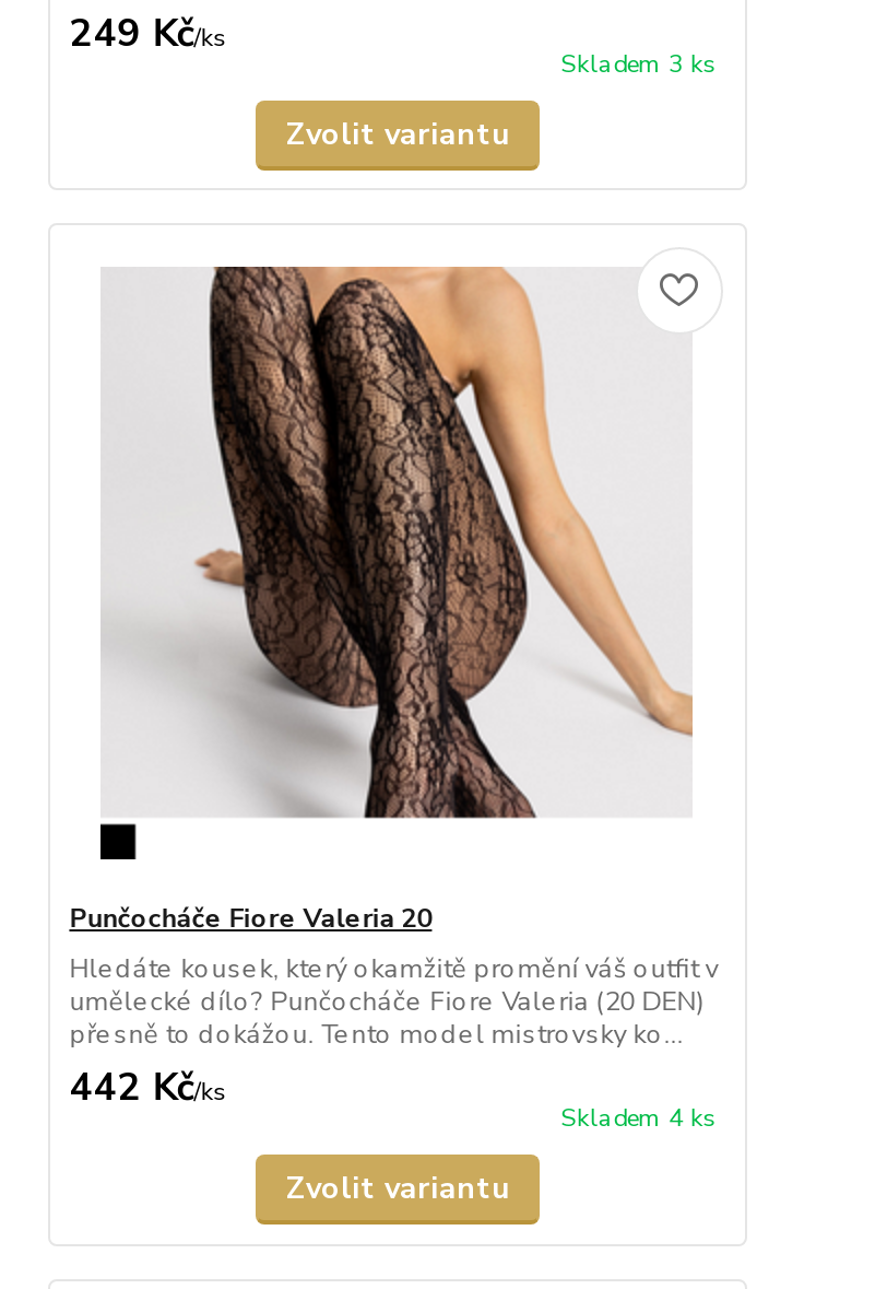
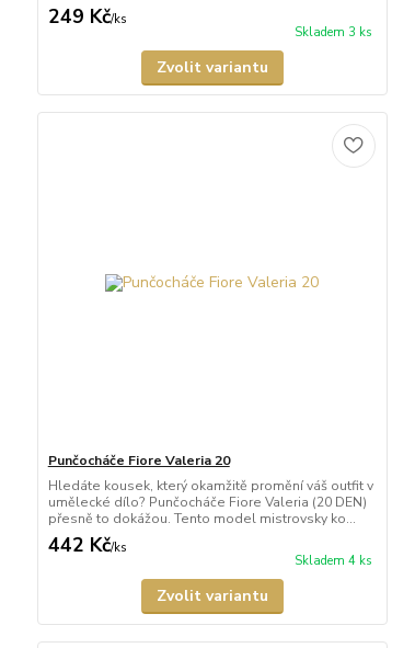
- [image]
